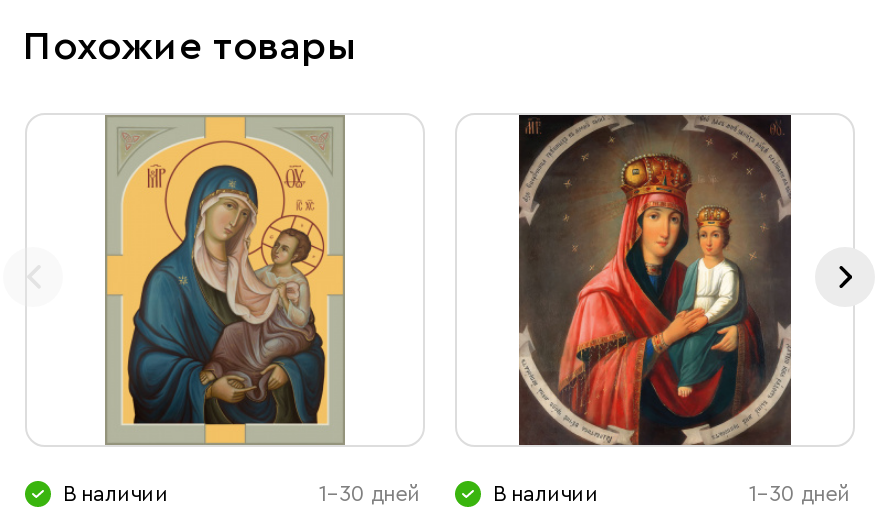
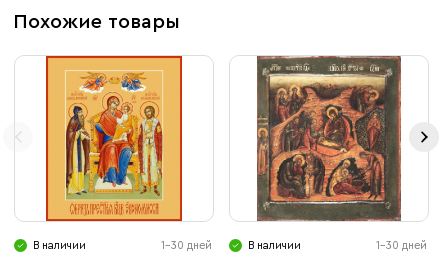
- [image]
+ [image]

- [image]
+ [image]
